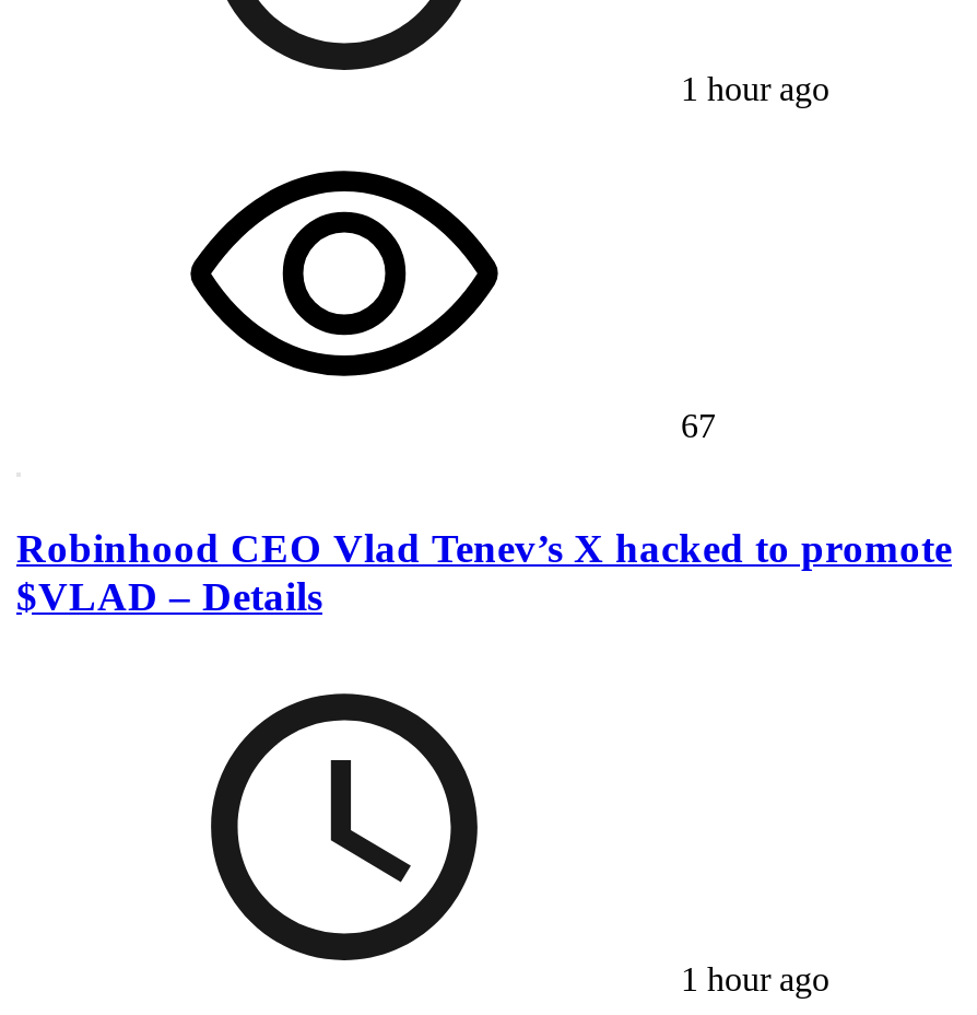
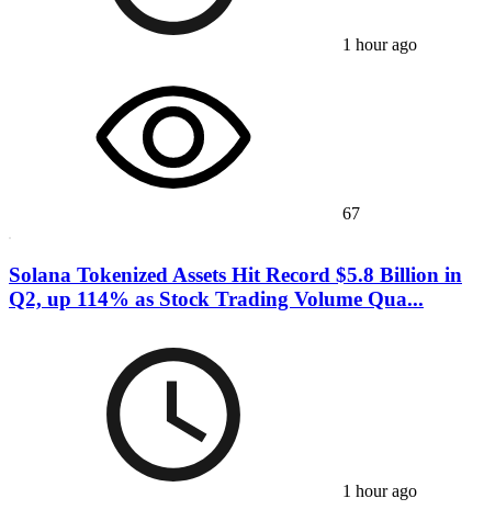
- Robinhood CEO Vlad Tenev’s X hacked to promote
- $VLAD – Details
+ Solana Tokenized Assets Hit Record $5.8 Billion in
+ Q2, up 114% as Stock Trading Volume Qua...
